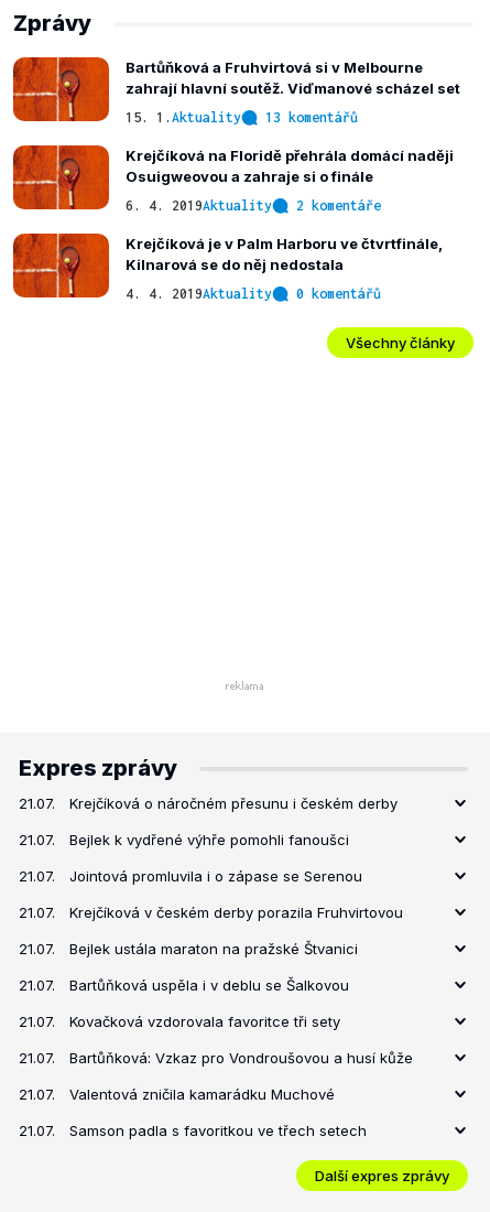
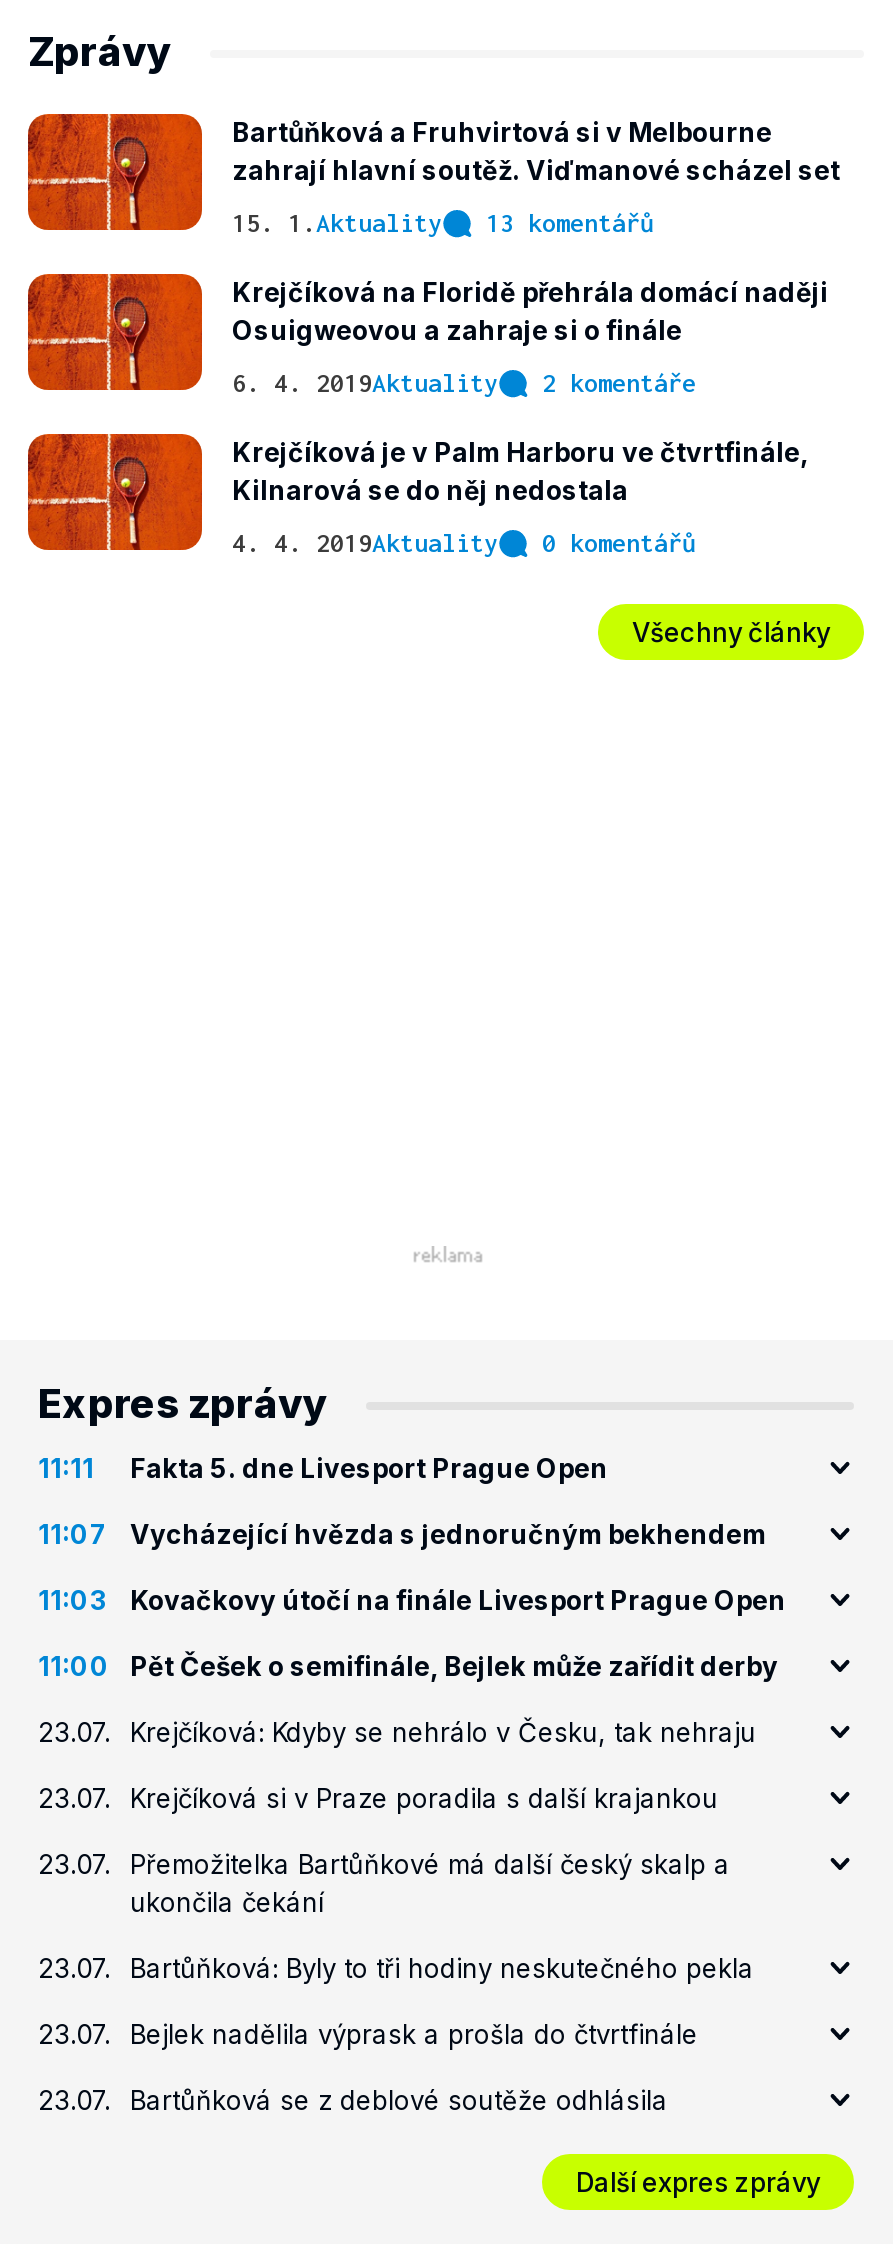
- 21.07.
- Krejčíková o náročném přesunu i českém derby
+ 11:11
+ Fakta 5. dne Livesport Prague Open

- 21.07.
- Bejlek k vydřené výhře pomohli fanoušci
+ 11:07
+ Vycházející hvězda s jednoručným bekhendem

- 21.07.
- Jointová promluvila i o zápase se Serenou
+ 11:03
+ Kovačkovy útočí na finále Livesport Prague Open

- 21.07.
- Krejčíková v českém derby porazila Fruhvirtovou
+ 11:00
+ Pět Češek o semifinále, Bejlek může zařídit derby

- 21.07.
- Bejlek ustála maraton na pražské Štvanici
+ 23.07.
+ Krejčíková: Kdyby se nehrálo v Česku, tak nehraju

- 21.07.
- Bartůňková uspěla i v deblu se Šalkovou
+ 23.07.
+ Krejčíková si v Praze poradila s další krajankou

- 21.07.
- Kovačková vzdorovala favoritce tři sety
+ 23.07.
+ Přemožitelka Bartůňkové má další český skalp a
+ ukončila čekání

- 21.07.
- Bartůňková: Vzkaz pro Vondroušovou a husí kůže
+ 23.07.
+ Bartůňková: Byly to tři hodiny neskutečného pekla

- 21.07.
- Valentová zničila kamarádku Muchové
+ 23.07.
+ Bejlek nadělila výprask a prošla do čtvrtfinále

- 21.07.
- Samson padla s favoritkou ve třech setech
+ 23.07.
+ Bartůňková se z deblové soutěže odhlásila
